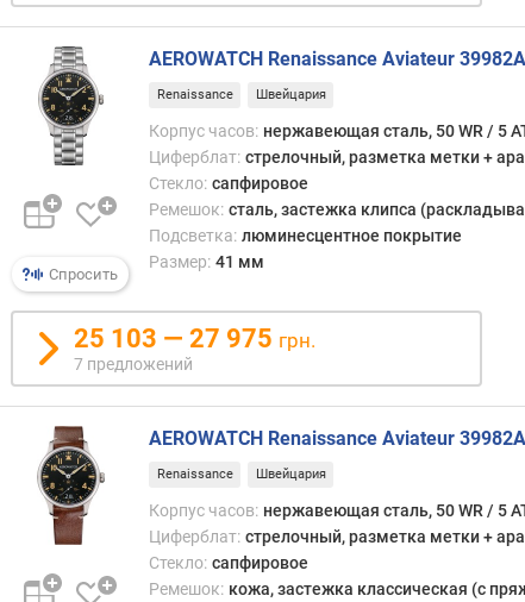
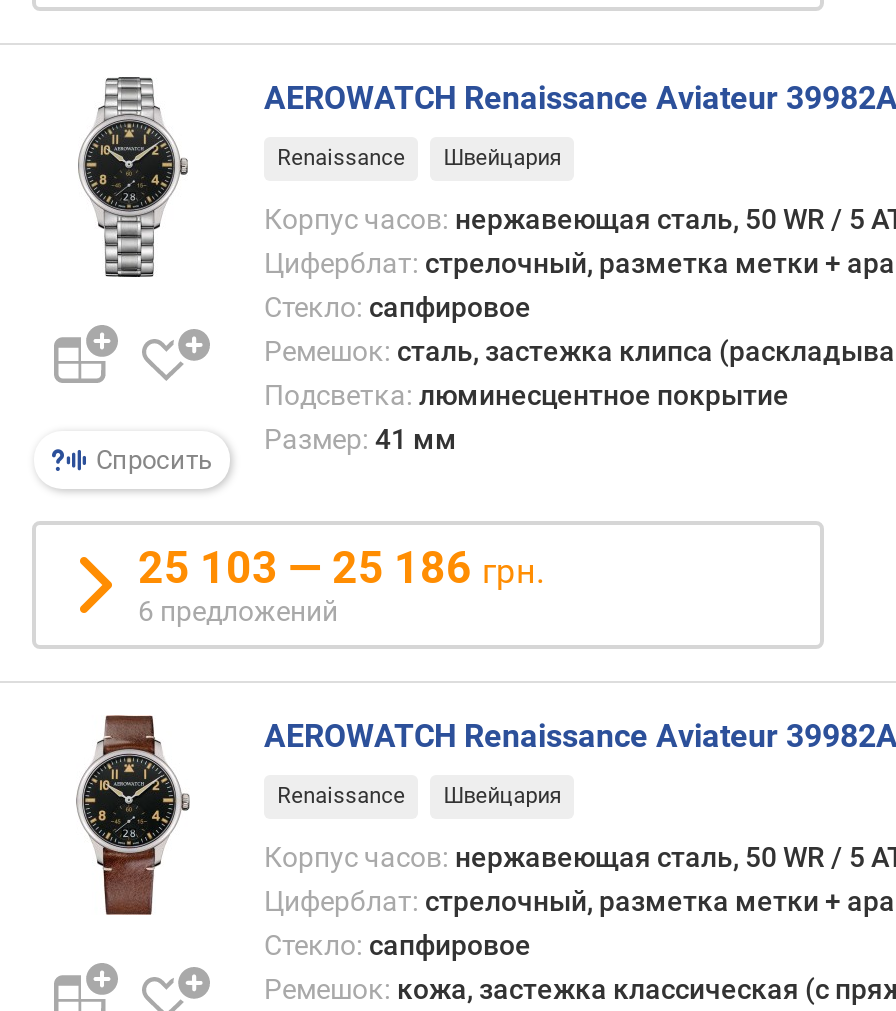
- 25 103 — 27 975 грн.
+ 25 103 — 25 186 грн.

- 7 предложений
+ 6 предложений
